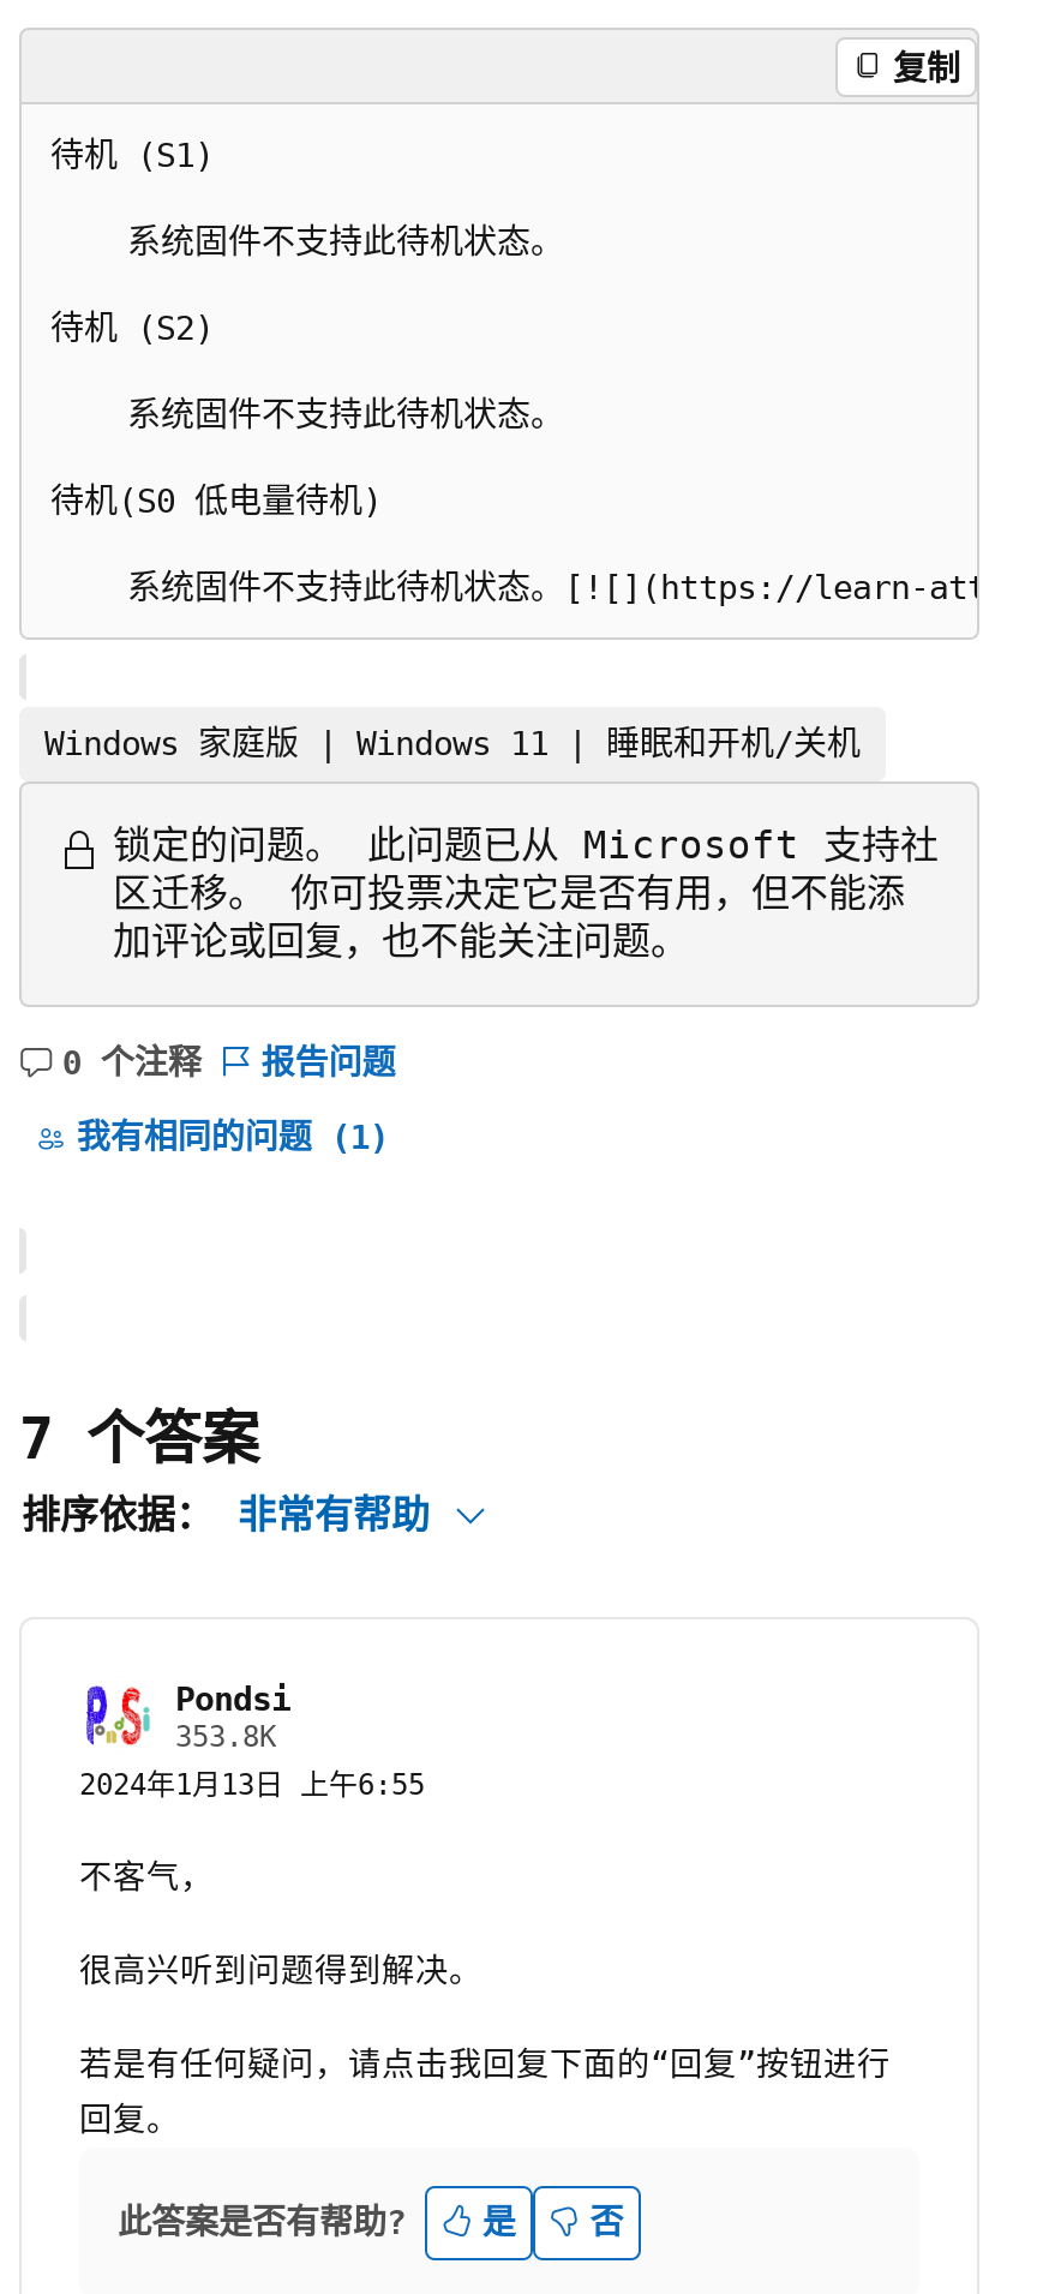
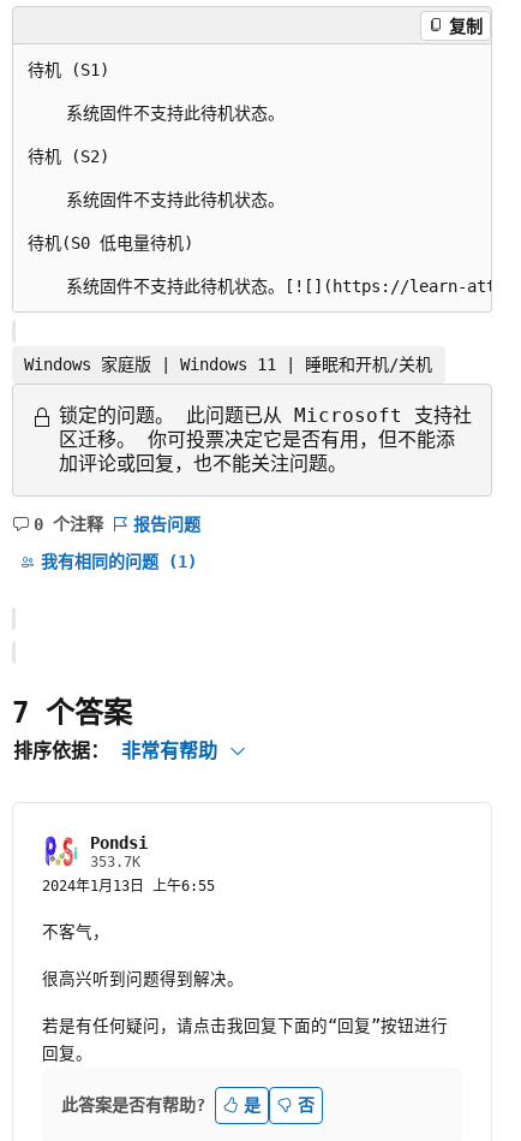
- 353.8K信
+ 353.7K信
